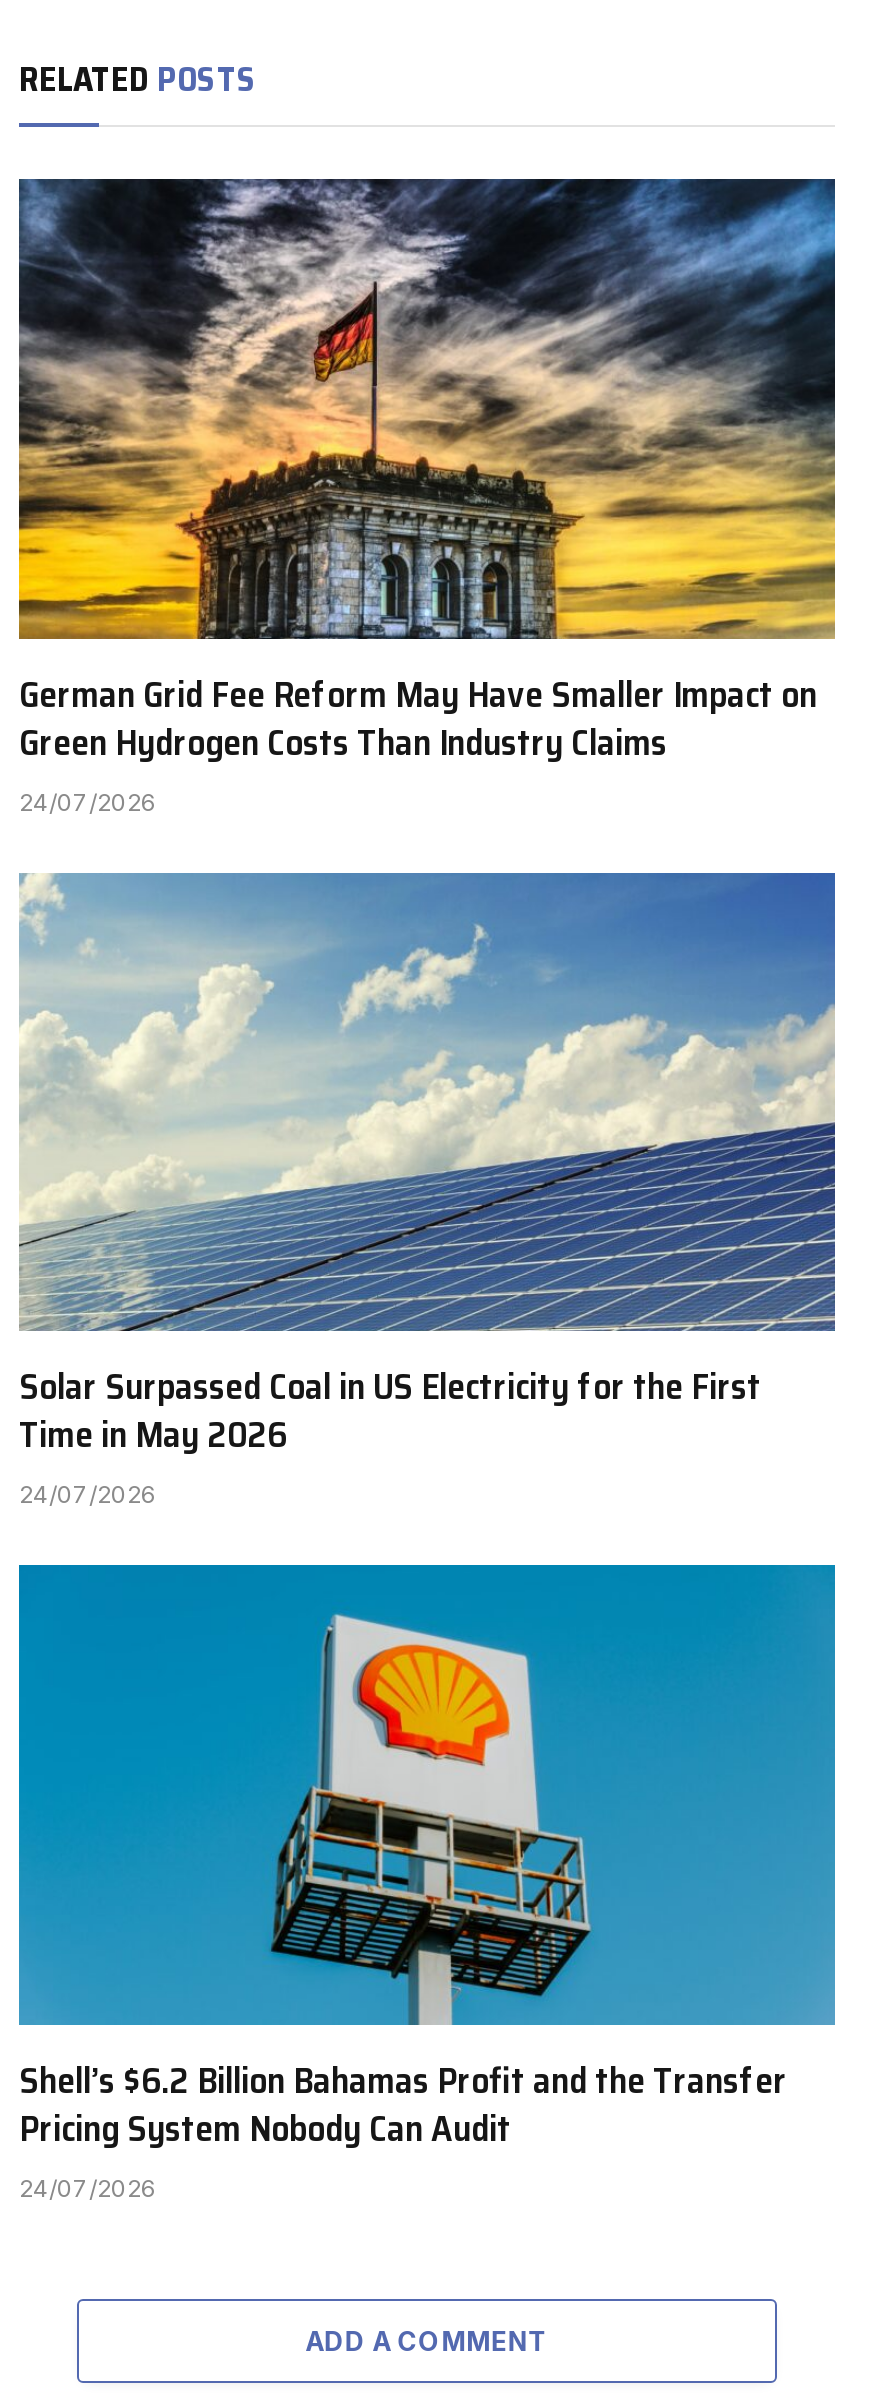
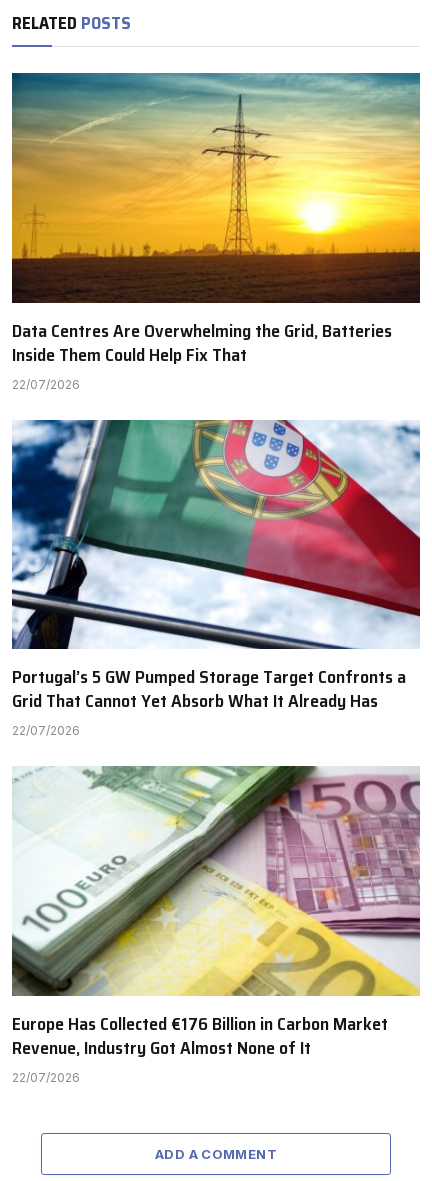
- [image]
- German Grid Fee Reform May Have Smaller Impact on
- Green Hydrogen Costs Than Industry Claims
- 24/07/2026
+ [image]
+ Data Centres Are Overwhelming the Grid, Batteries
+ Inside Them Could Help Fix That
+ 22/07/2026

- [image]
- Solar Surpassed Coal in US Electricity for the First
- Time in May 2026
- 24/07/2026
+ [image]
+ Portugal’s 5 GW Pumped Storage Target Confronts a
+ Grid That Cannot Yet Absorb What It Already Has
+ 22/07/2026

- [image]
- Shell’s $6.2 Billion Bahamas Profit and the Transfer
- Pricing System Nobody Can Audit
- 24/07/2026
+ [image]
+ Europe Has Collected €176 Billion in Carbon Market
+ Revenue, Industry Got Almost None of It
+ 22/07/2026
